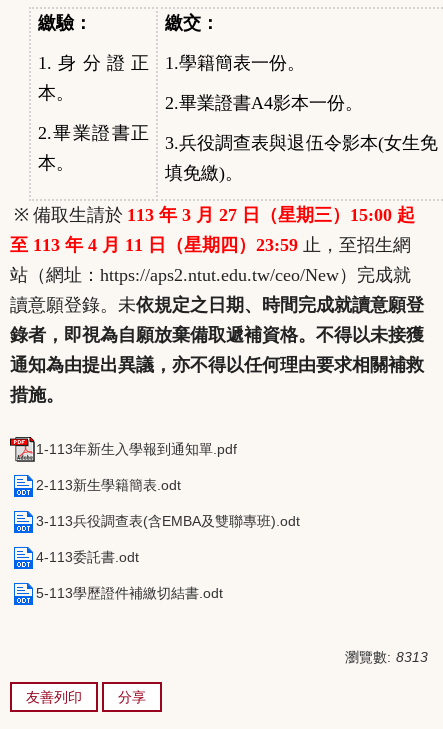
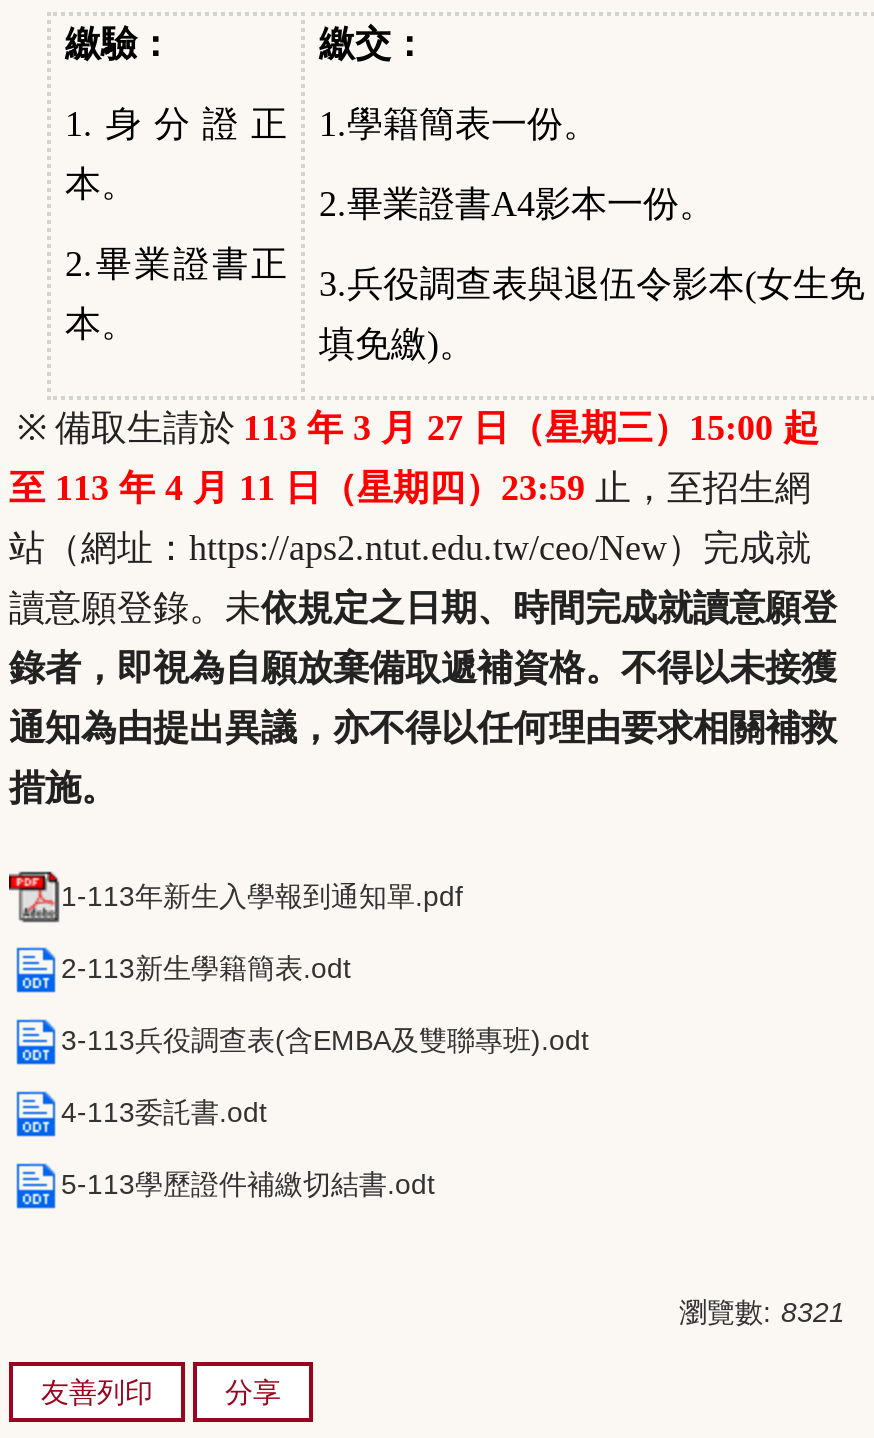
- 瀏覽數: 8313
+ 瀏覽數: 8321
